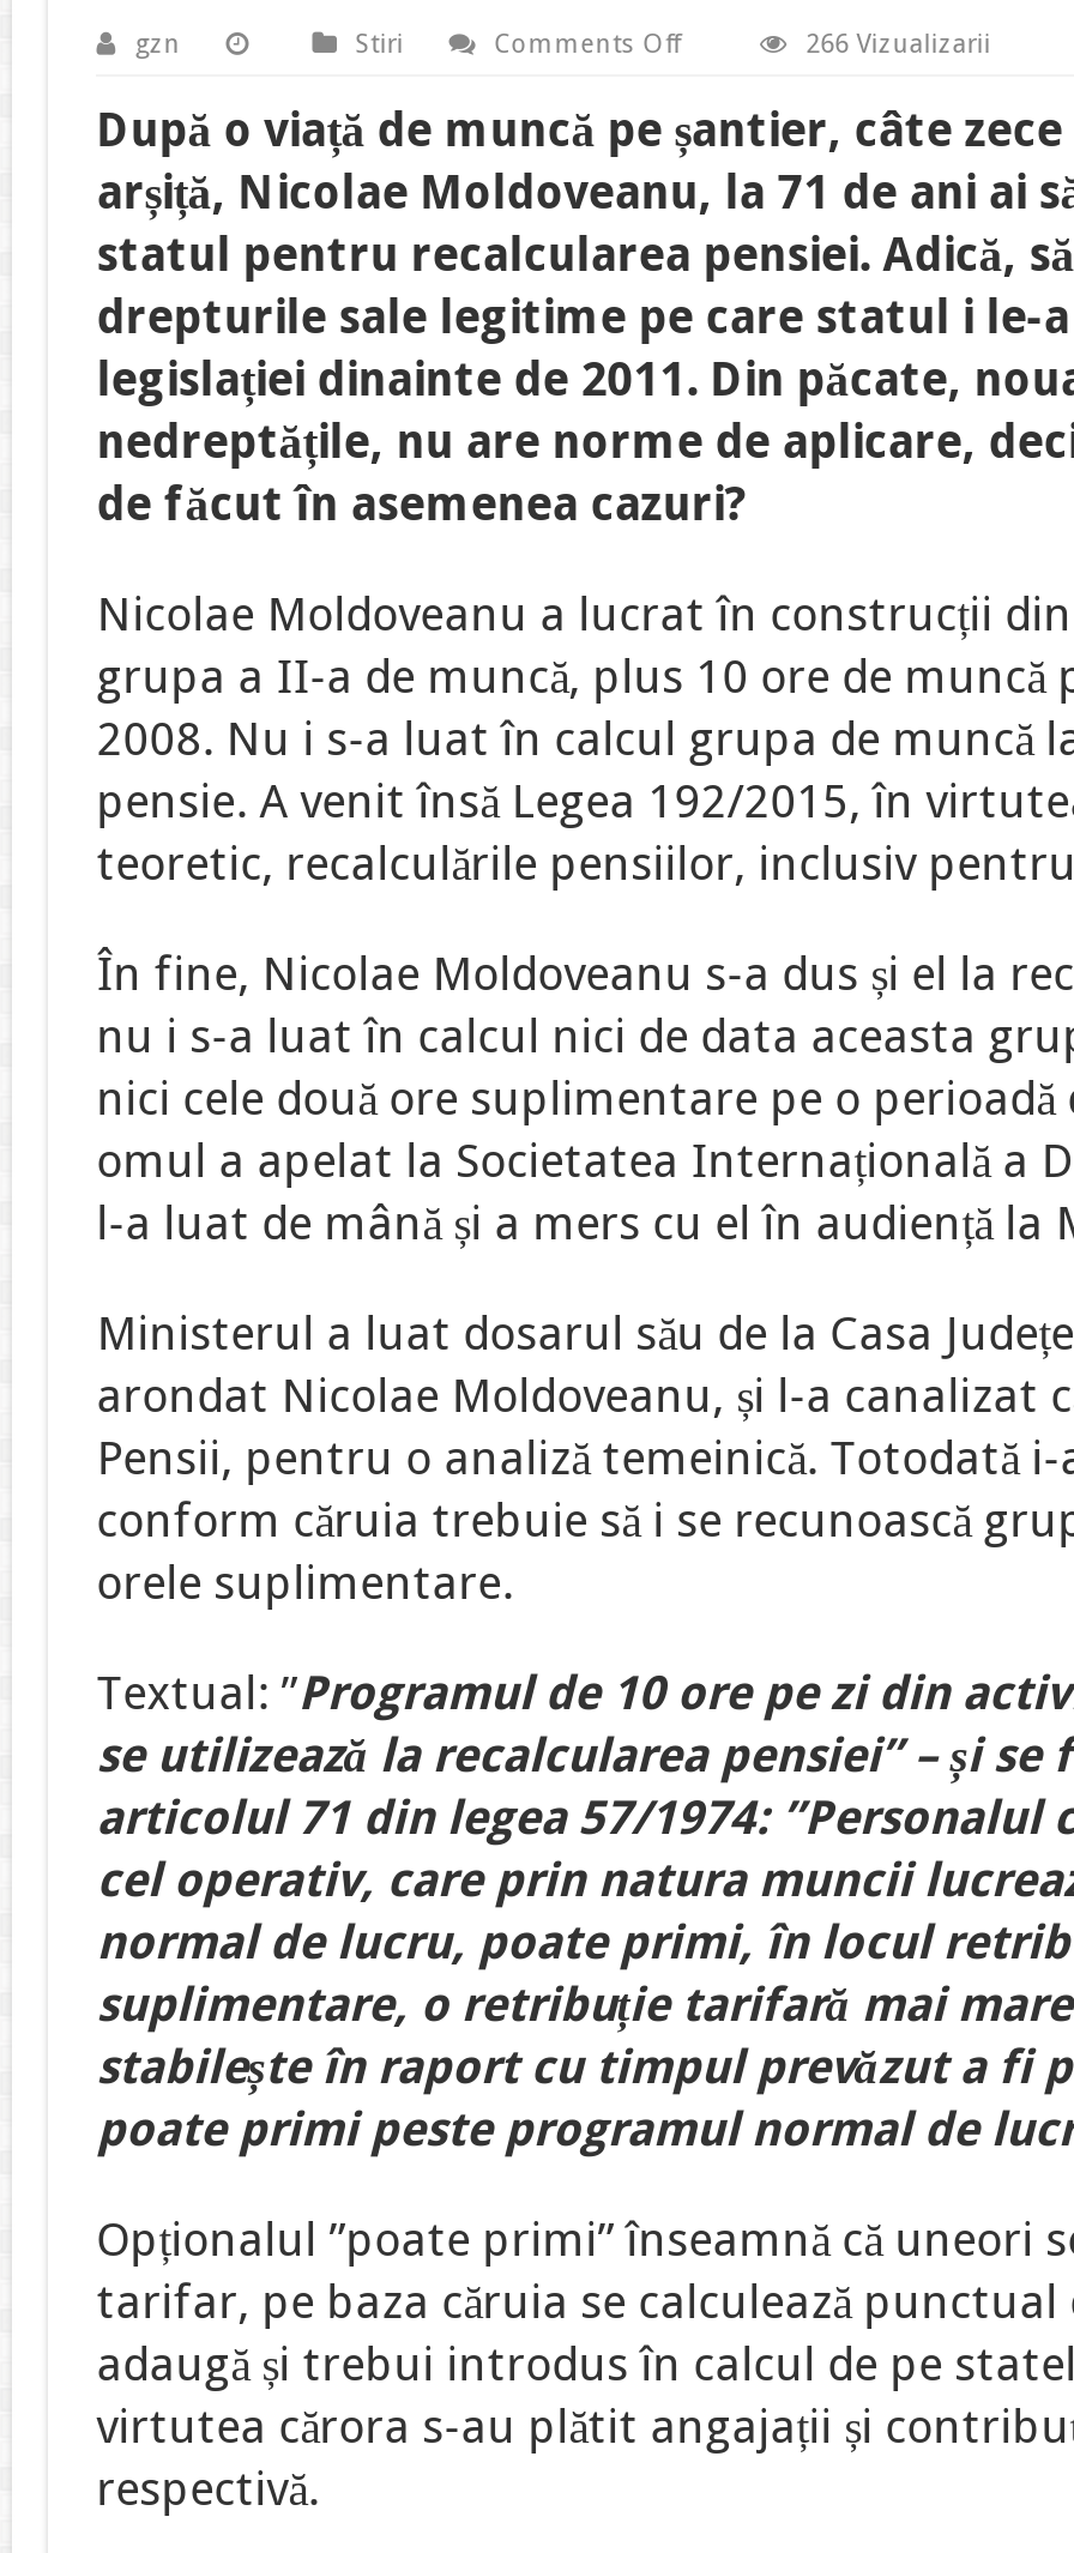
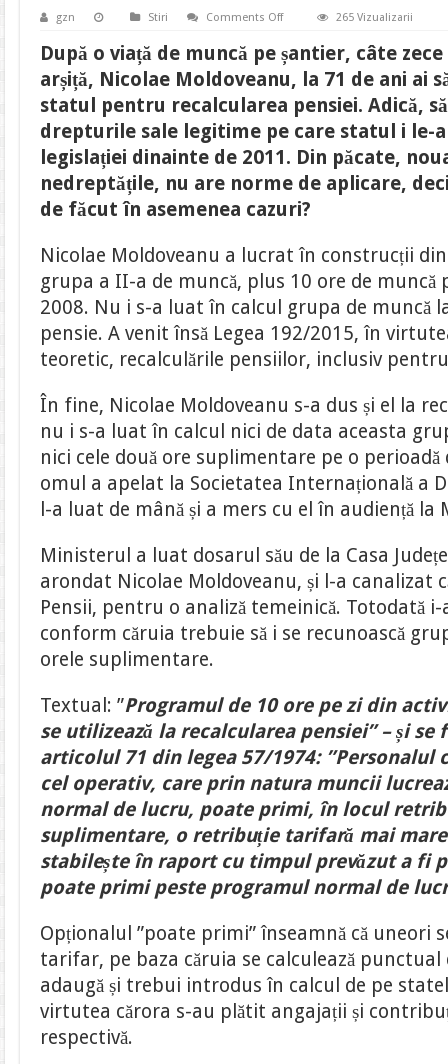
- 266 Vizualizarii
+ 265 Vizualizarii
